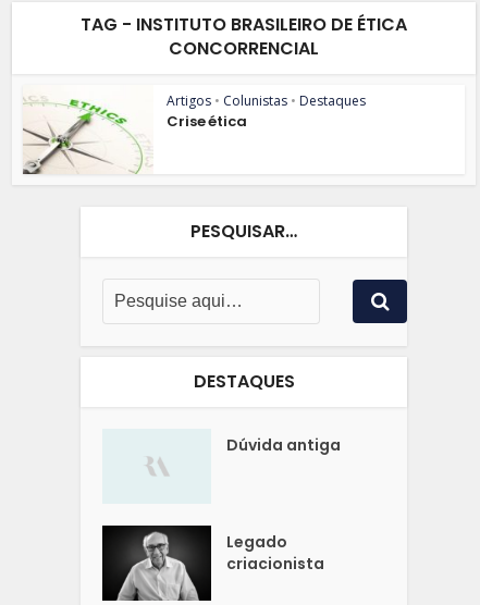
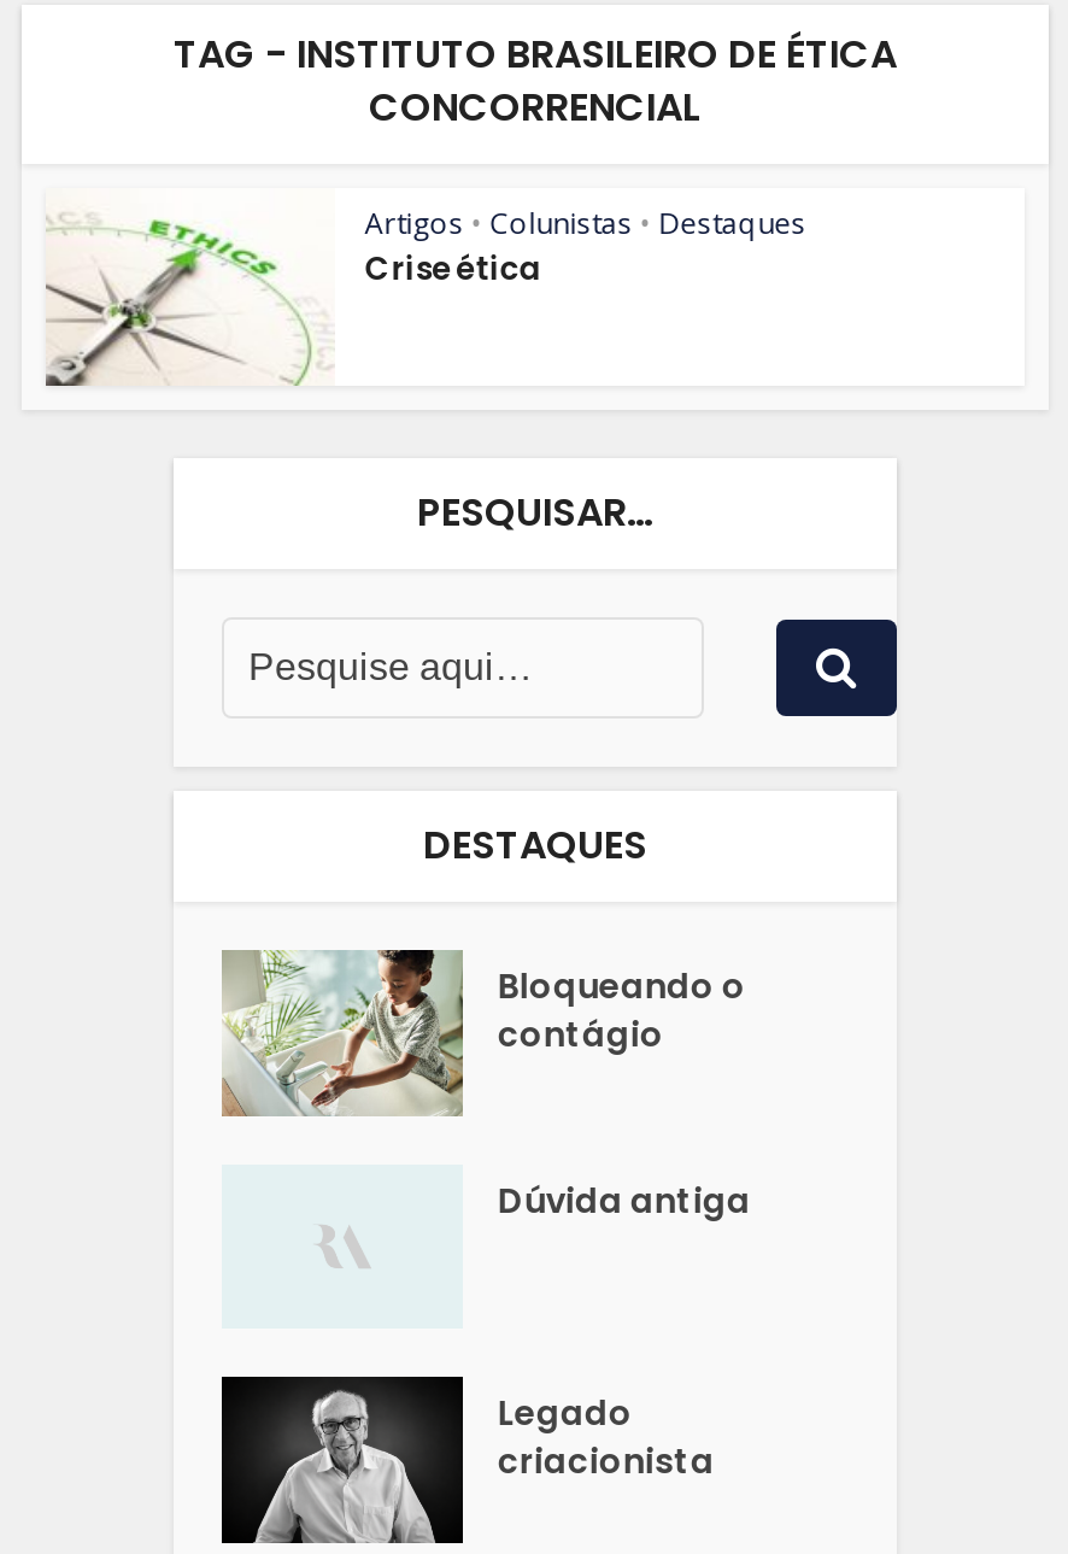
+ [image]
+ Bloqueando o
+ contágio
